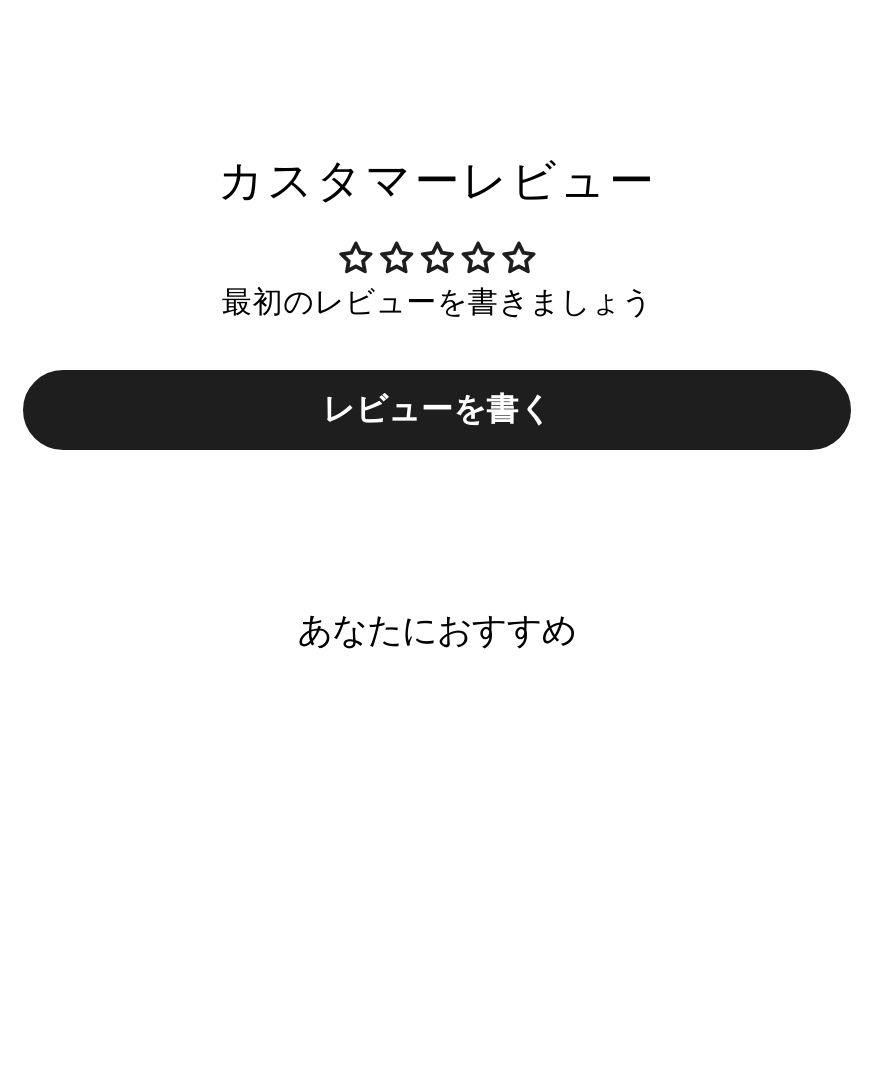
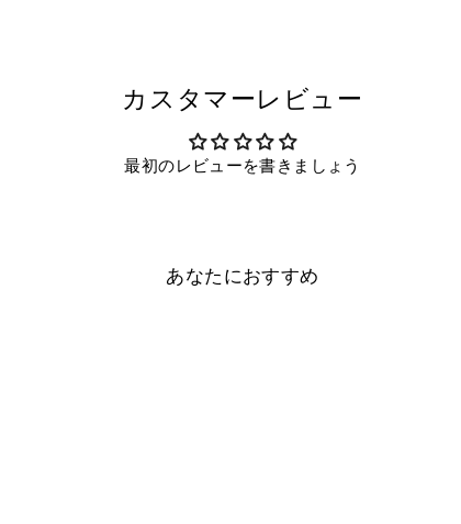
- レビューを書く
